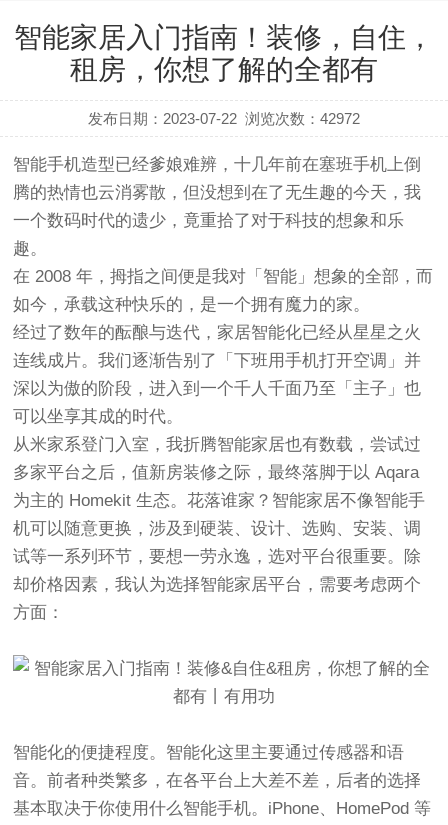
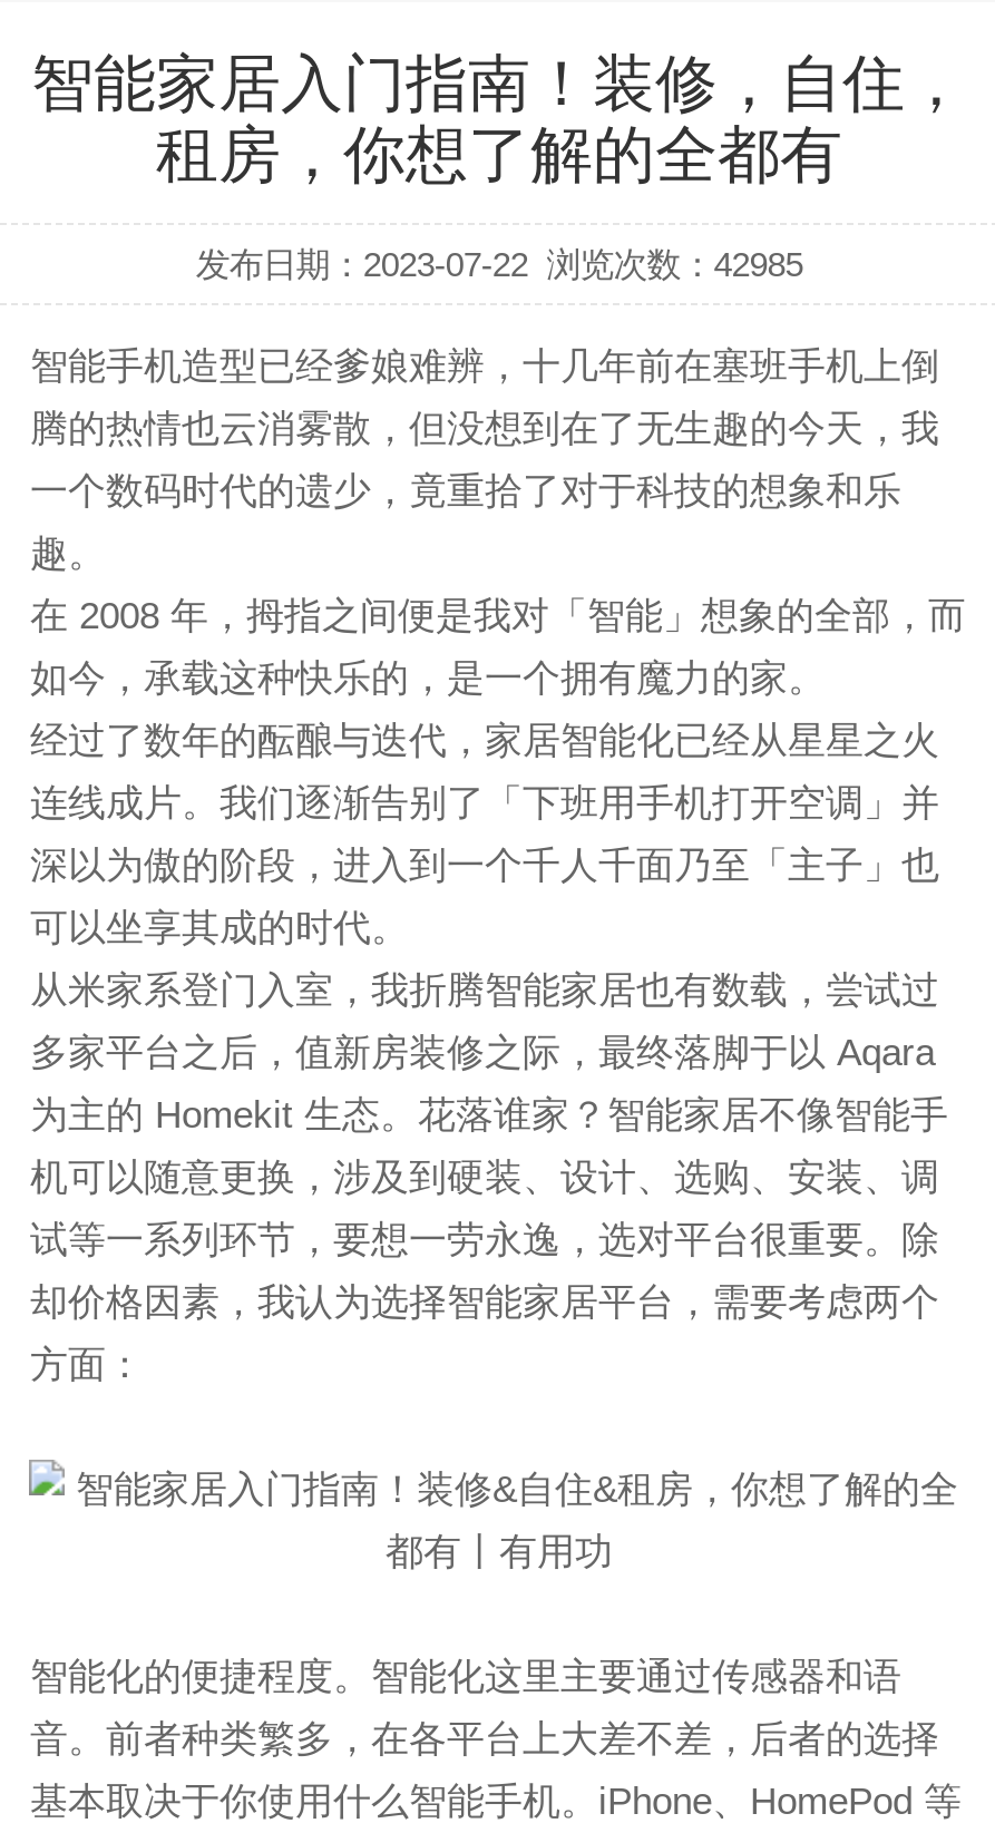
- 发布日期：2023-07-22 浏览次数：42972
+ 发布日期：2023-07-22 浏览次数：42985
